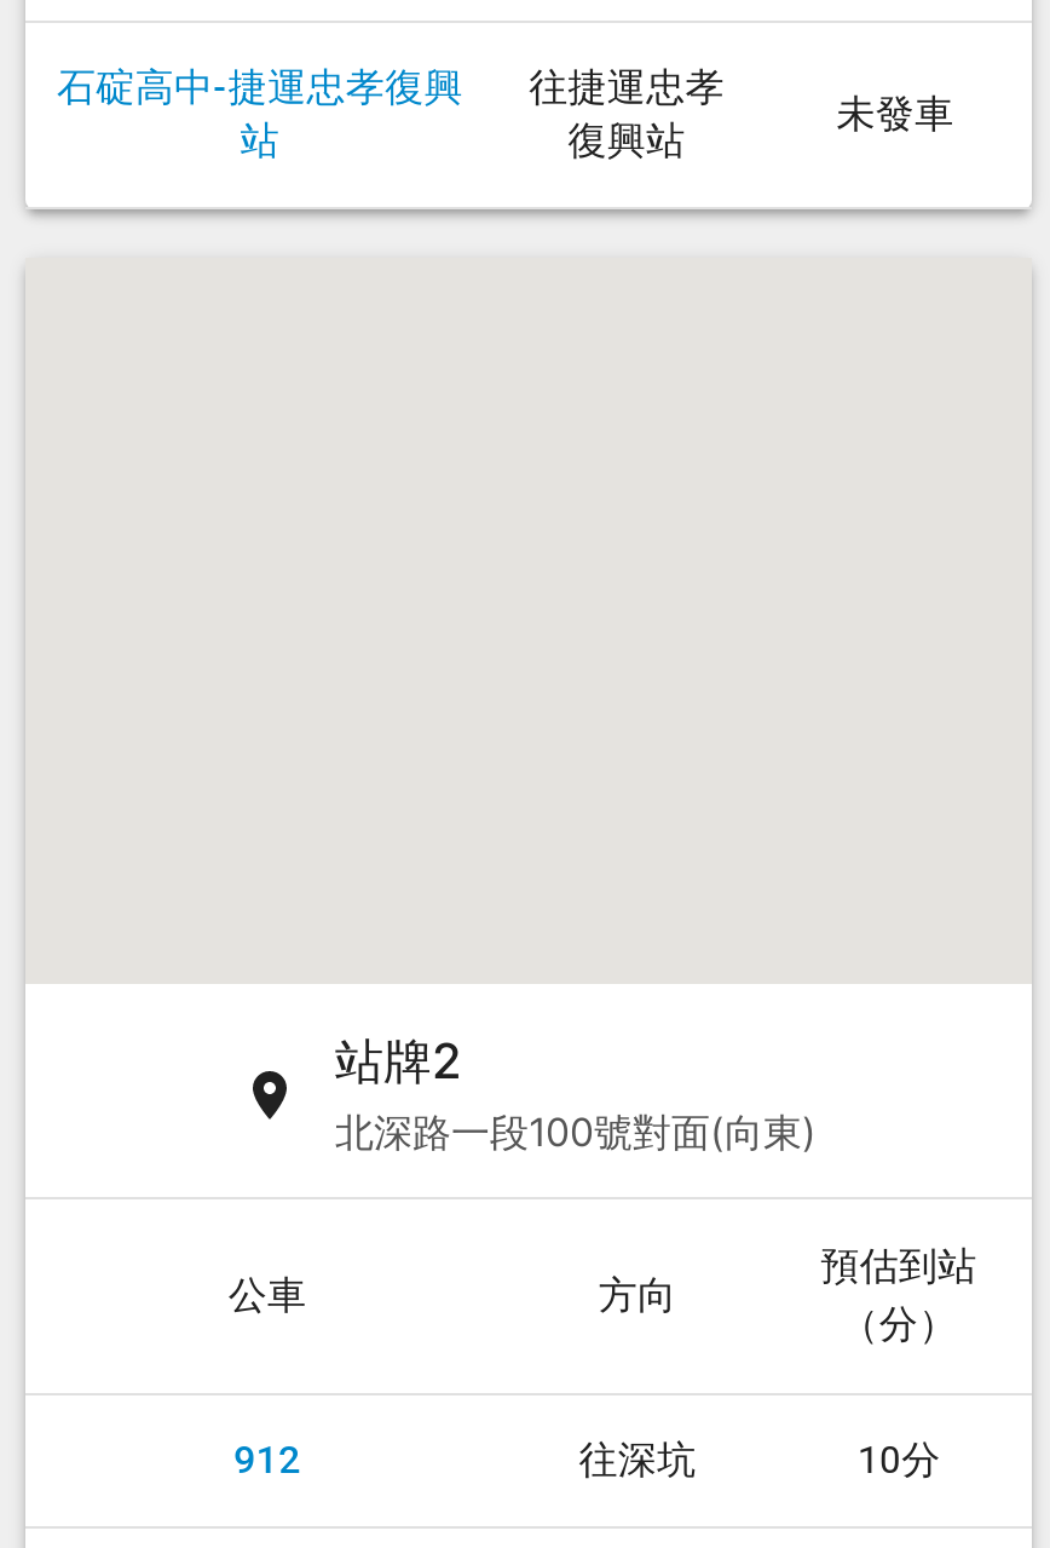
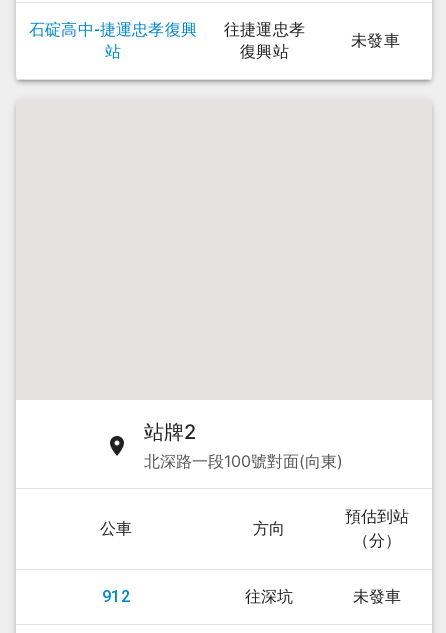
- 10分
+ 未發車
